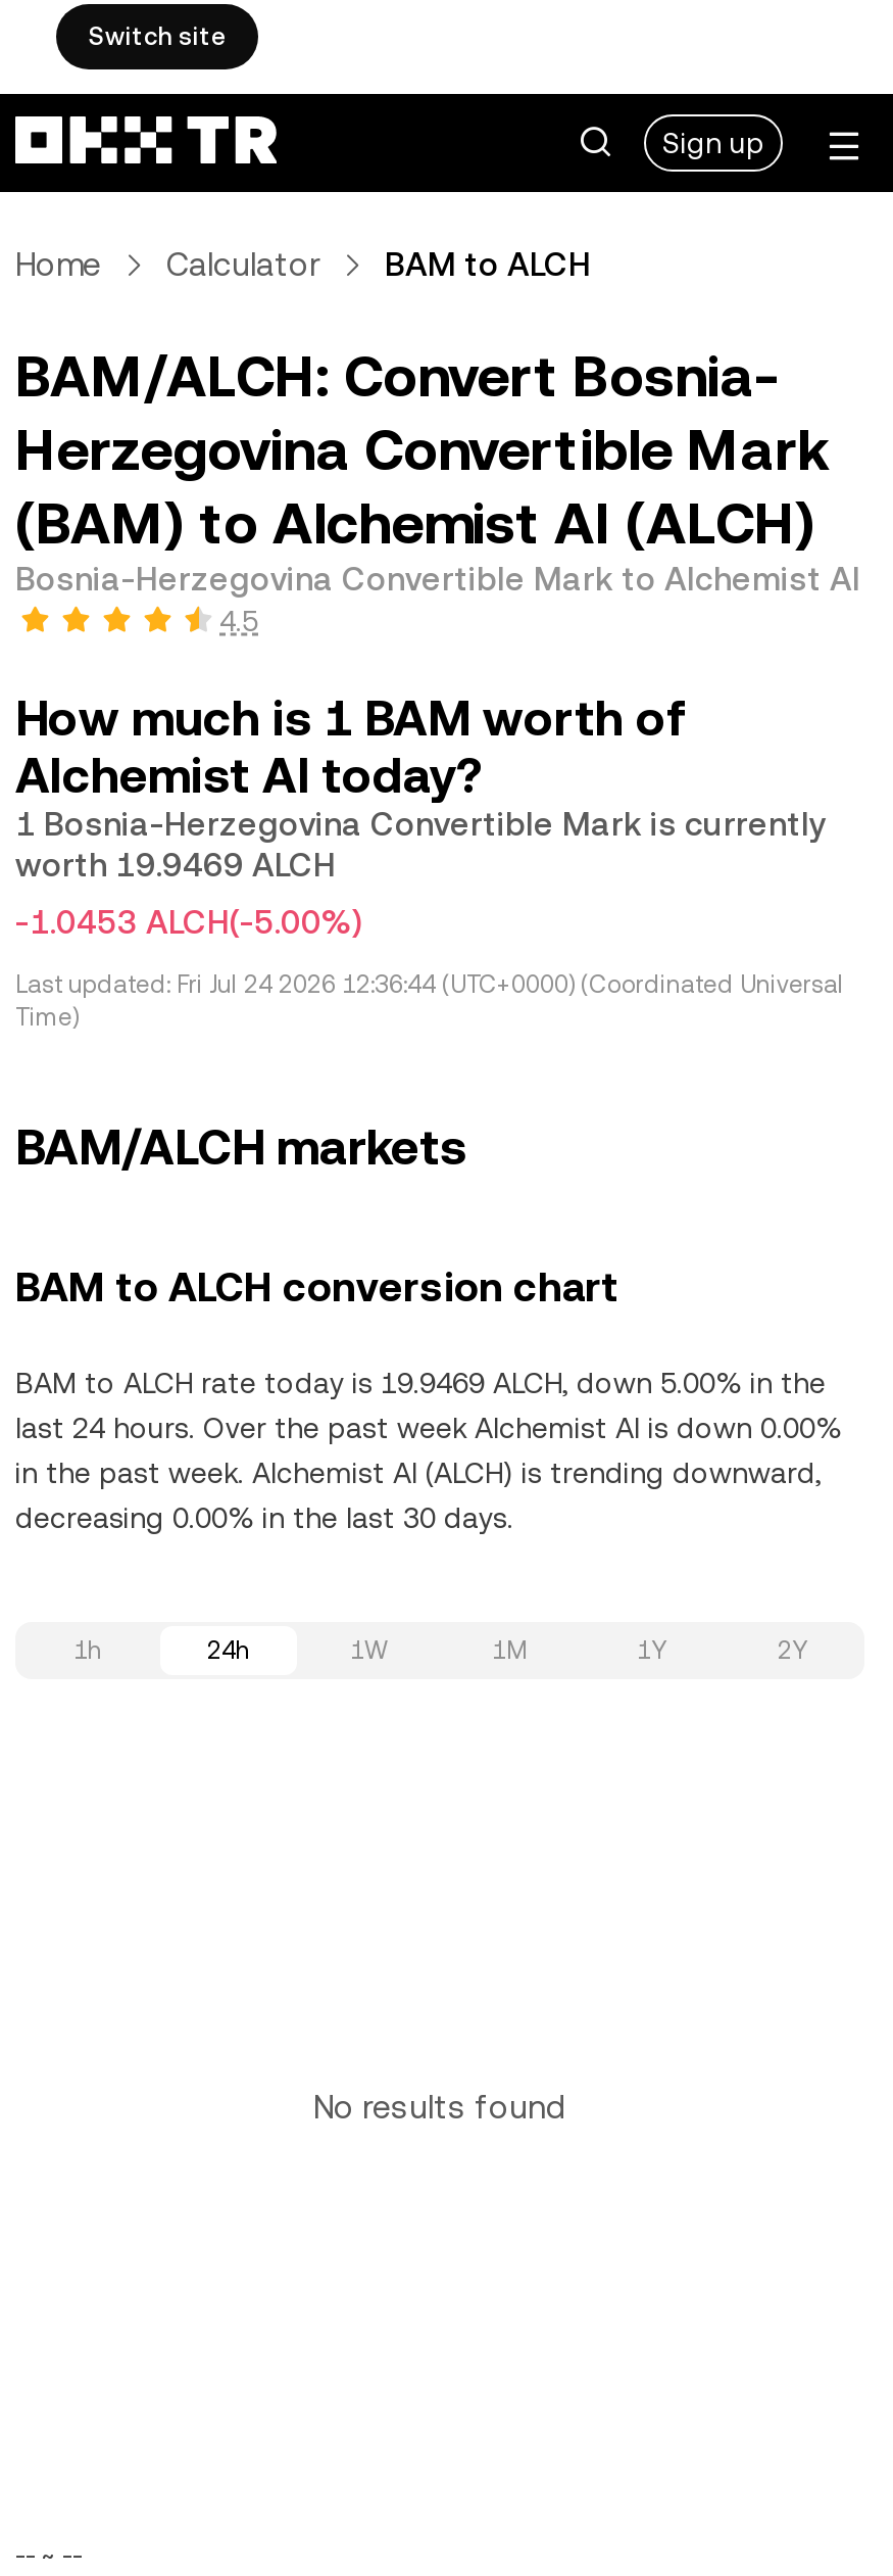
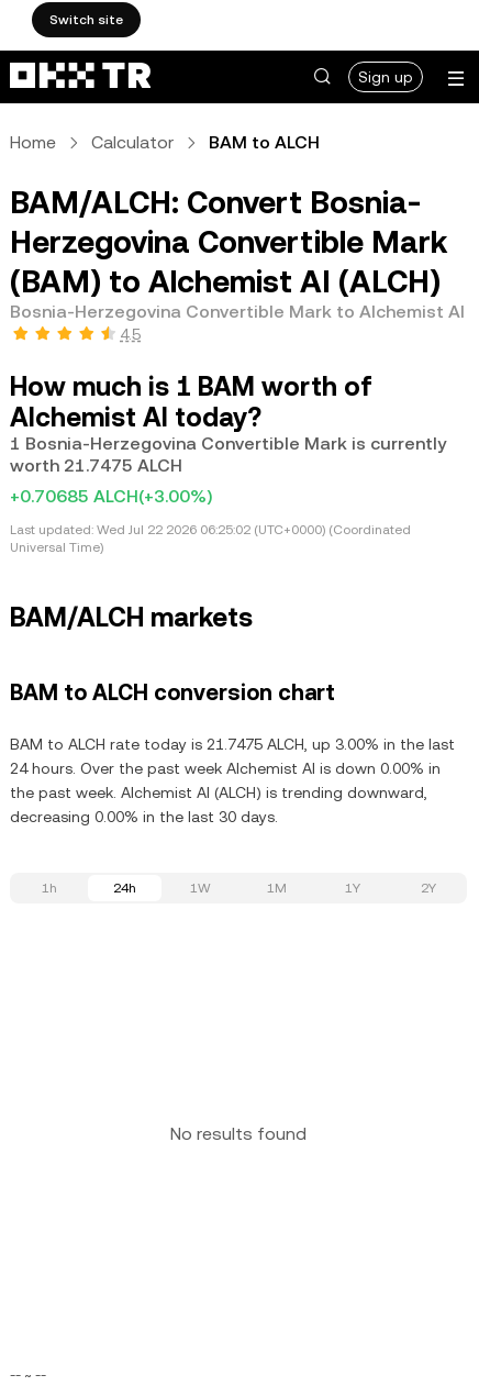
- worth 19.9469 ALCH
+ worth 21.7475 ALCH

- -1.0453 ALCH(-5.00%)
+ +0.70685 ALCH(+3.00%)

- Last updated: Fri Jul 24 2026 12:36:44 (UTC+0000) (Coordinated Universal
- Time)
+ Last updated: Wed Jul 22 2026 06:25:02 (UTC+0000) (Coordinated
+ Universal Time)

- BAM to ALCH rate today is 19.9469 ALCH, down 5.00% in the
- last 24 hours. Over the past week Alchemist AI is down 0.00%
- in the past week. Alchemist AI (ALCH) is trending downward,
+ BAM to ALCH rate today is 21.7475 ALCH, up 3.00% in the last
+ 24 hours. Over the past week Alchemist AI is down 0.00% in
+ the past week. Alchemist AI (ALCH) is trending downward,
